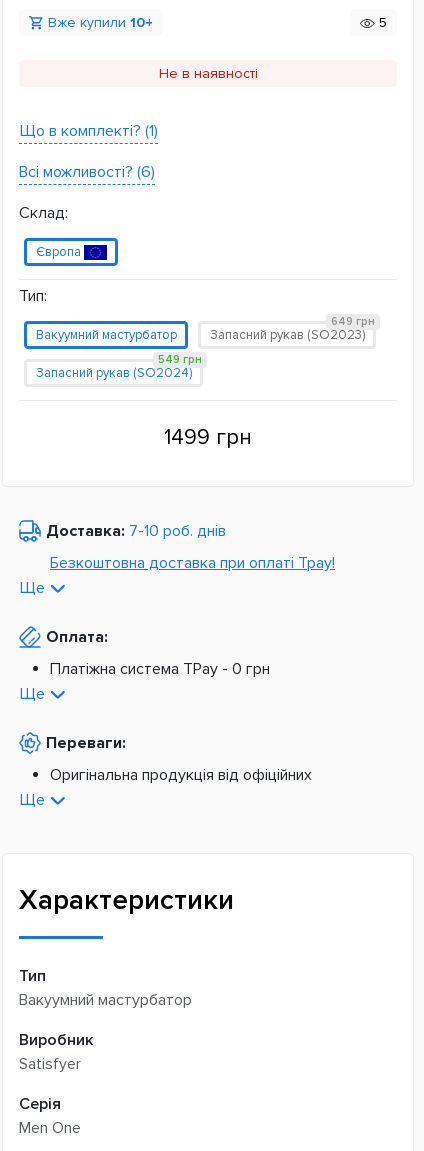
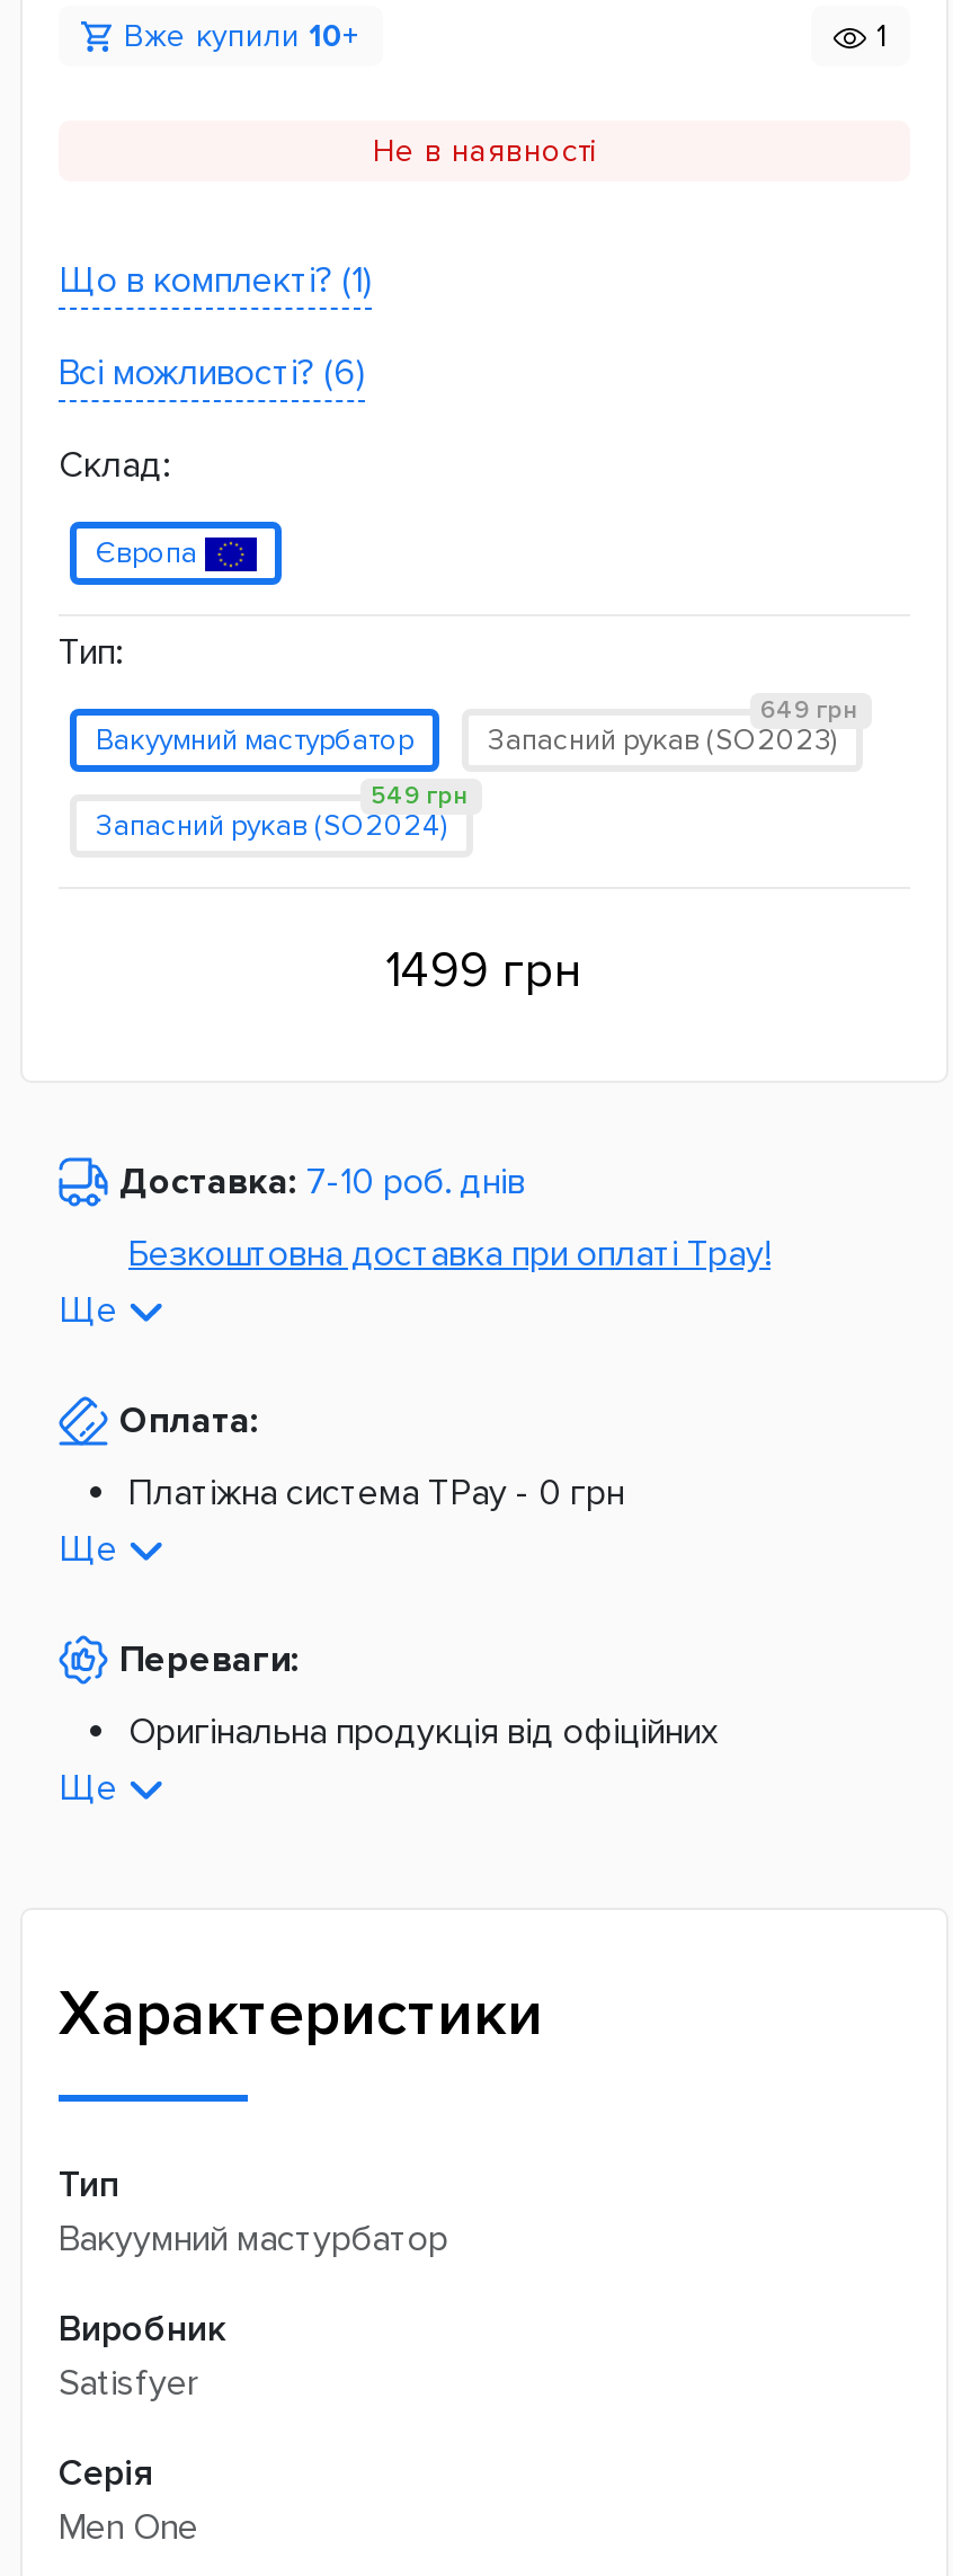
- 5
+ 1
